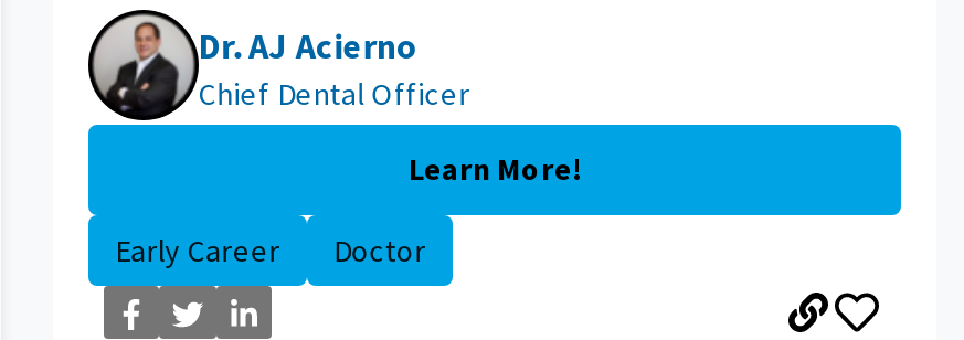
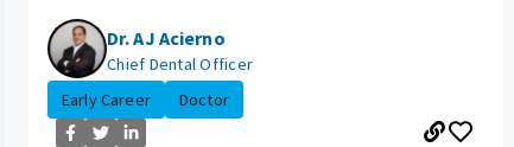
- Learn More!
